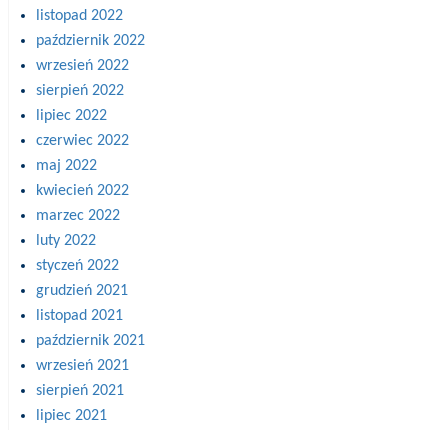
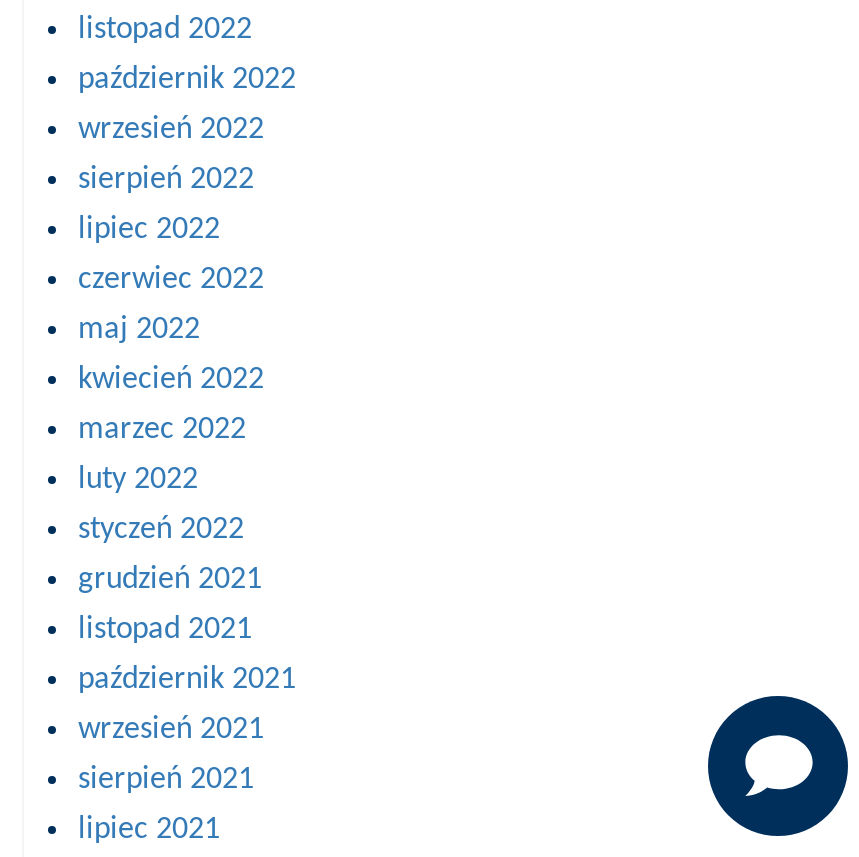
+ [image]
